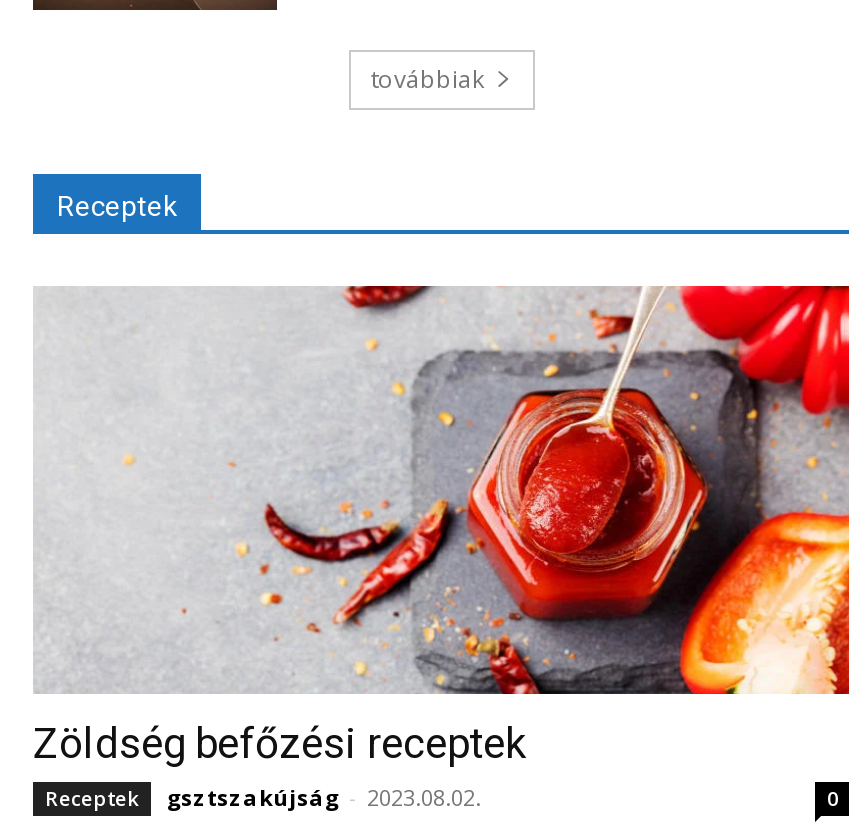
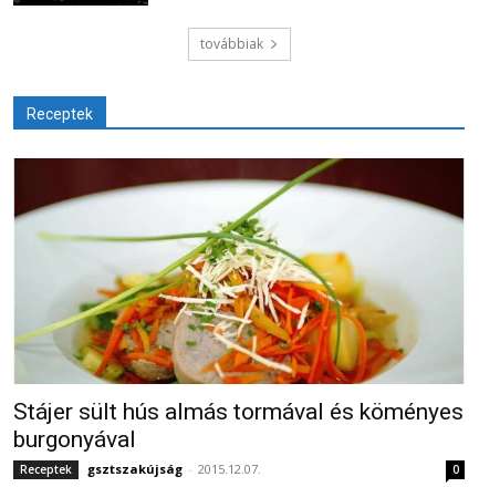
- [image]
- Zöldség befőzési receptek
+ [image]
+ Stájer sült hús almás tormával és köményes
+ burgonyával

- gsztszakújság - 2023.08.02.
+ gsztszakújság - 2015.12.07.
